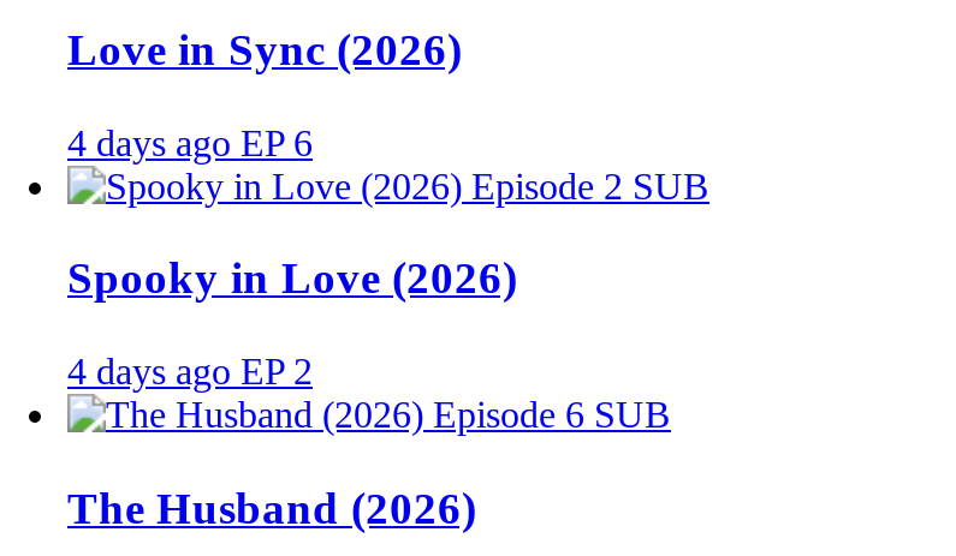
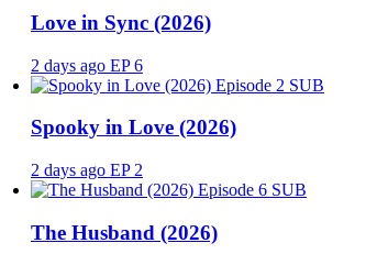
- 4 days ago EP 6
+ 2 days ago EP 6

- 4 days ago EP 2
+ 2 days ago EP 2
